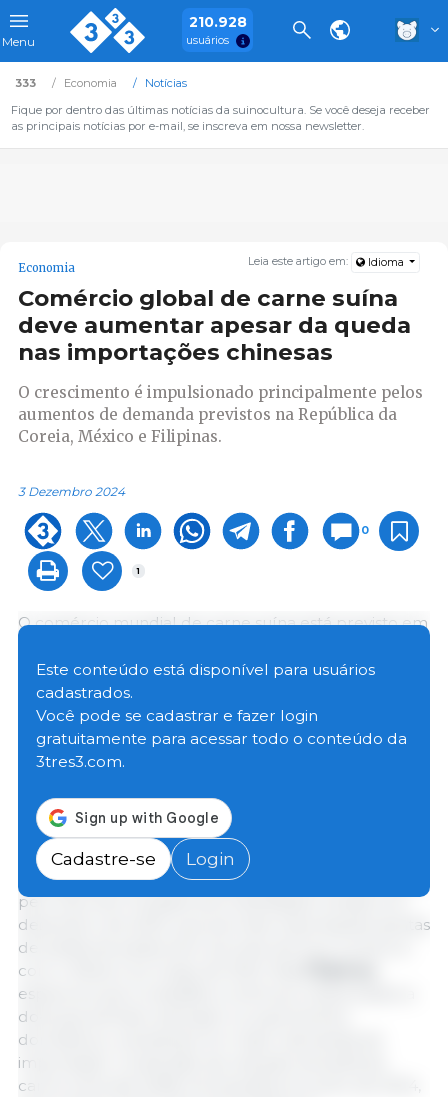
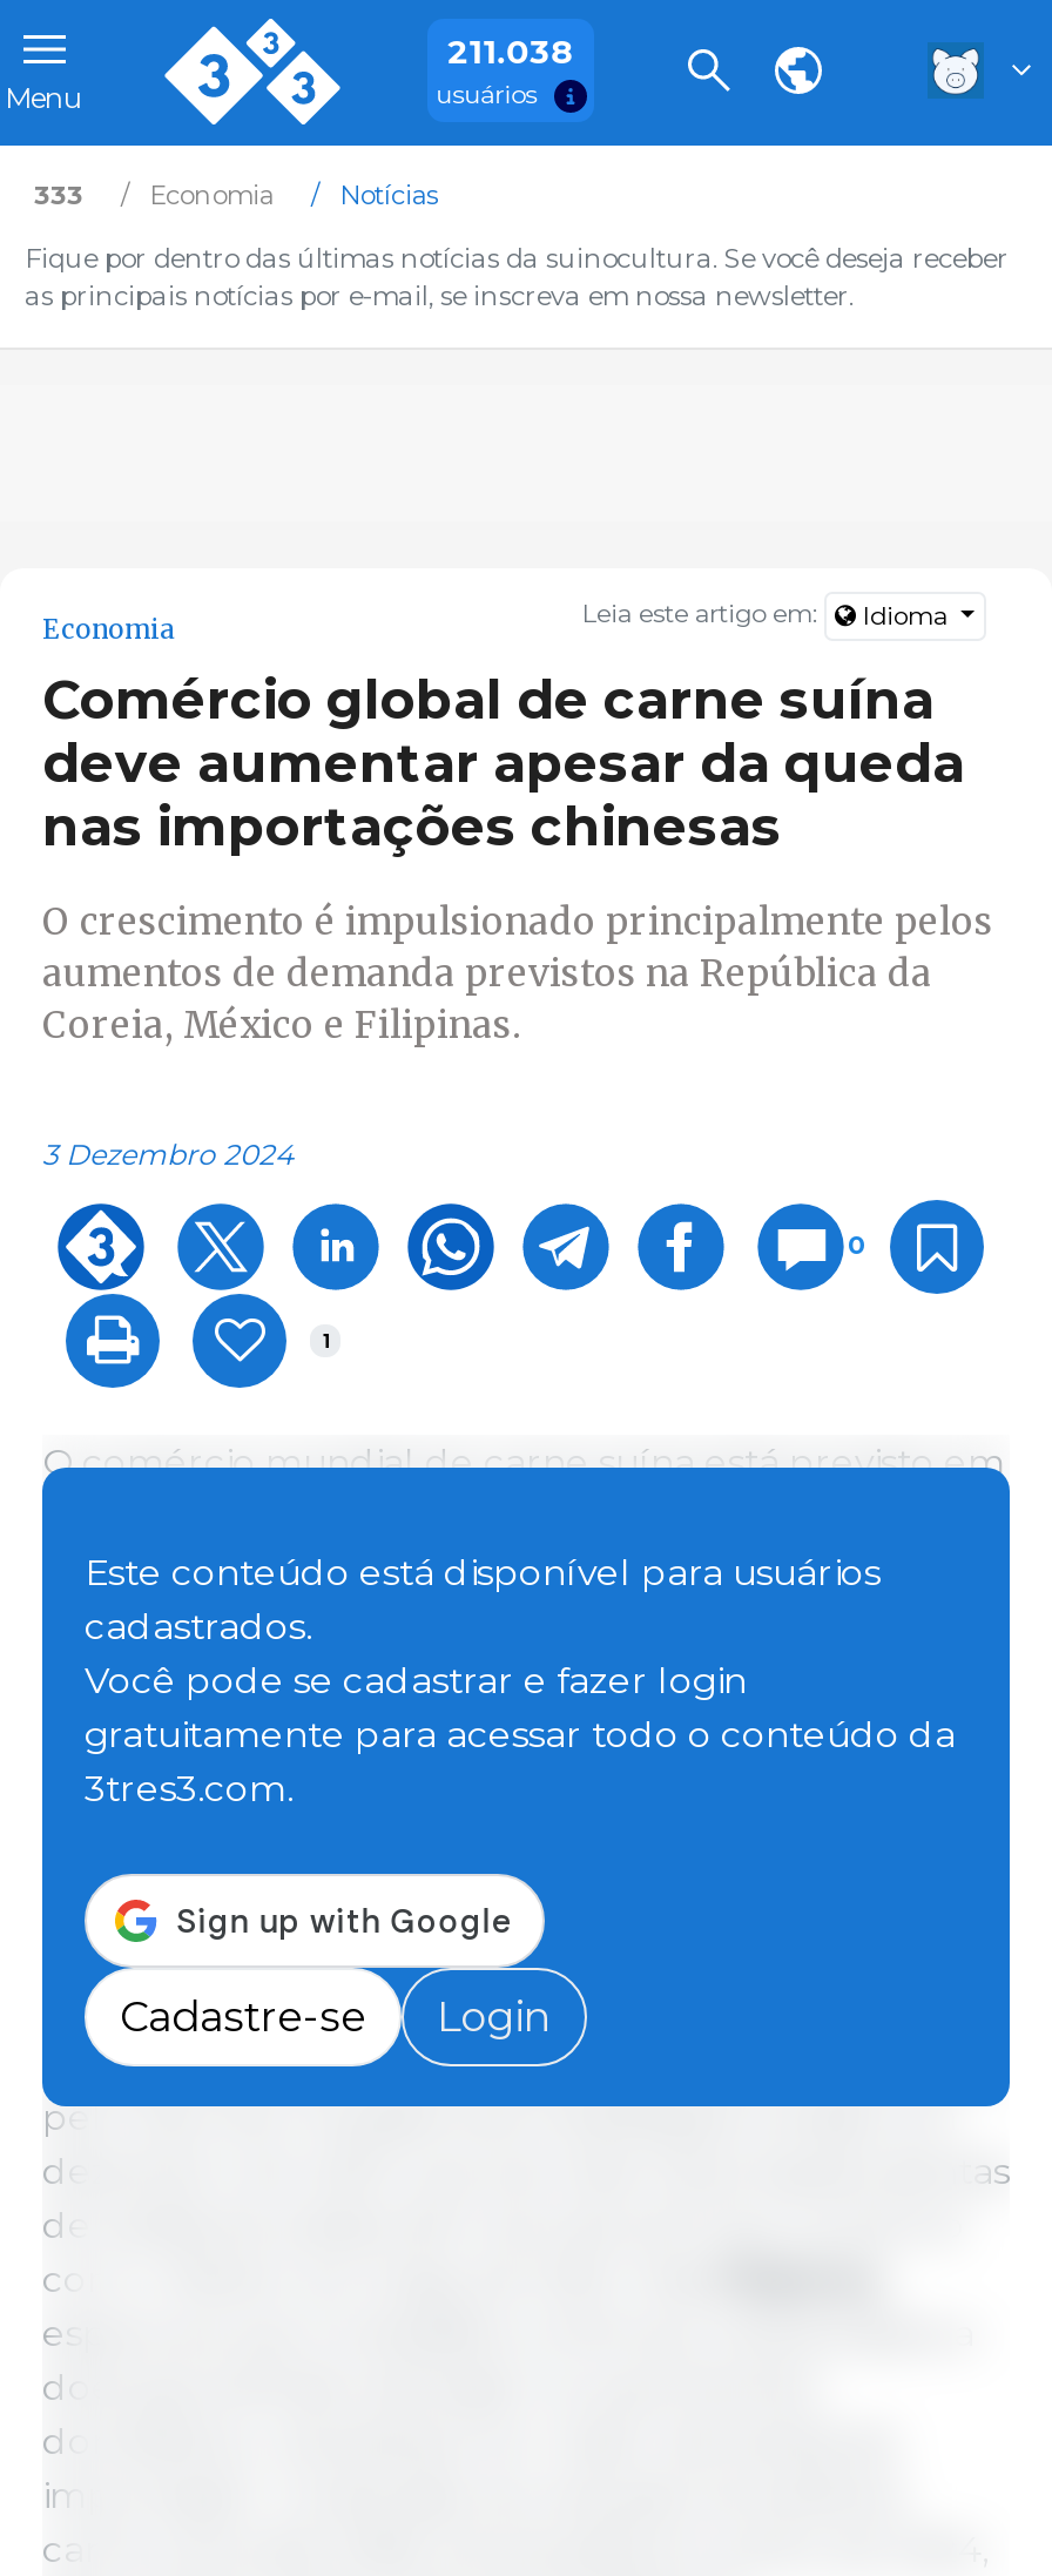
- 210.928
+ 211.038
